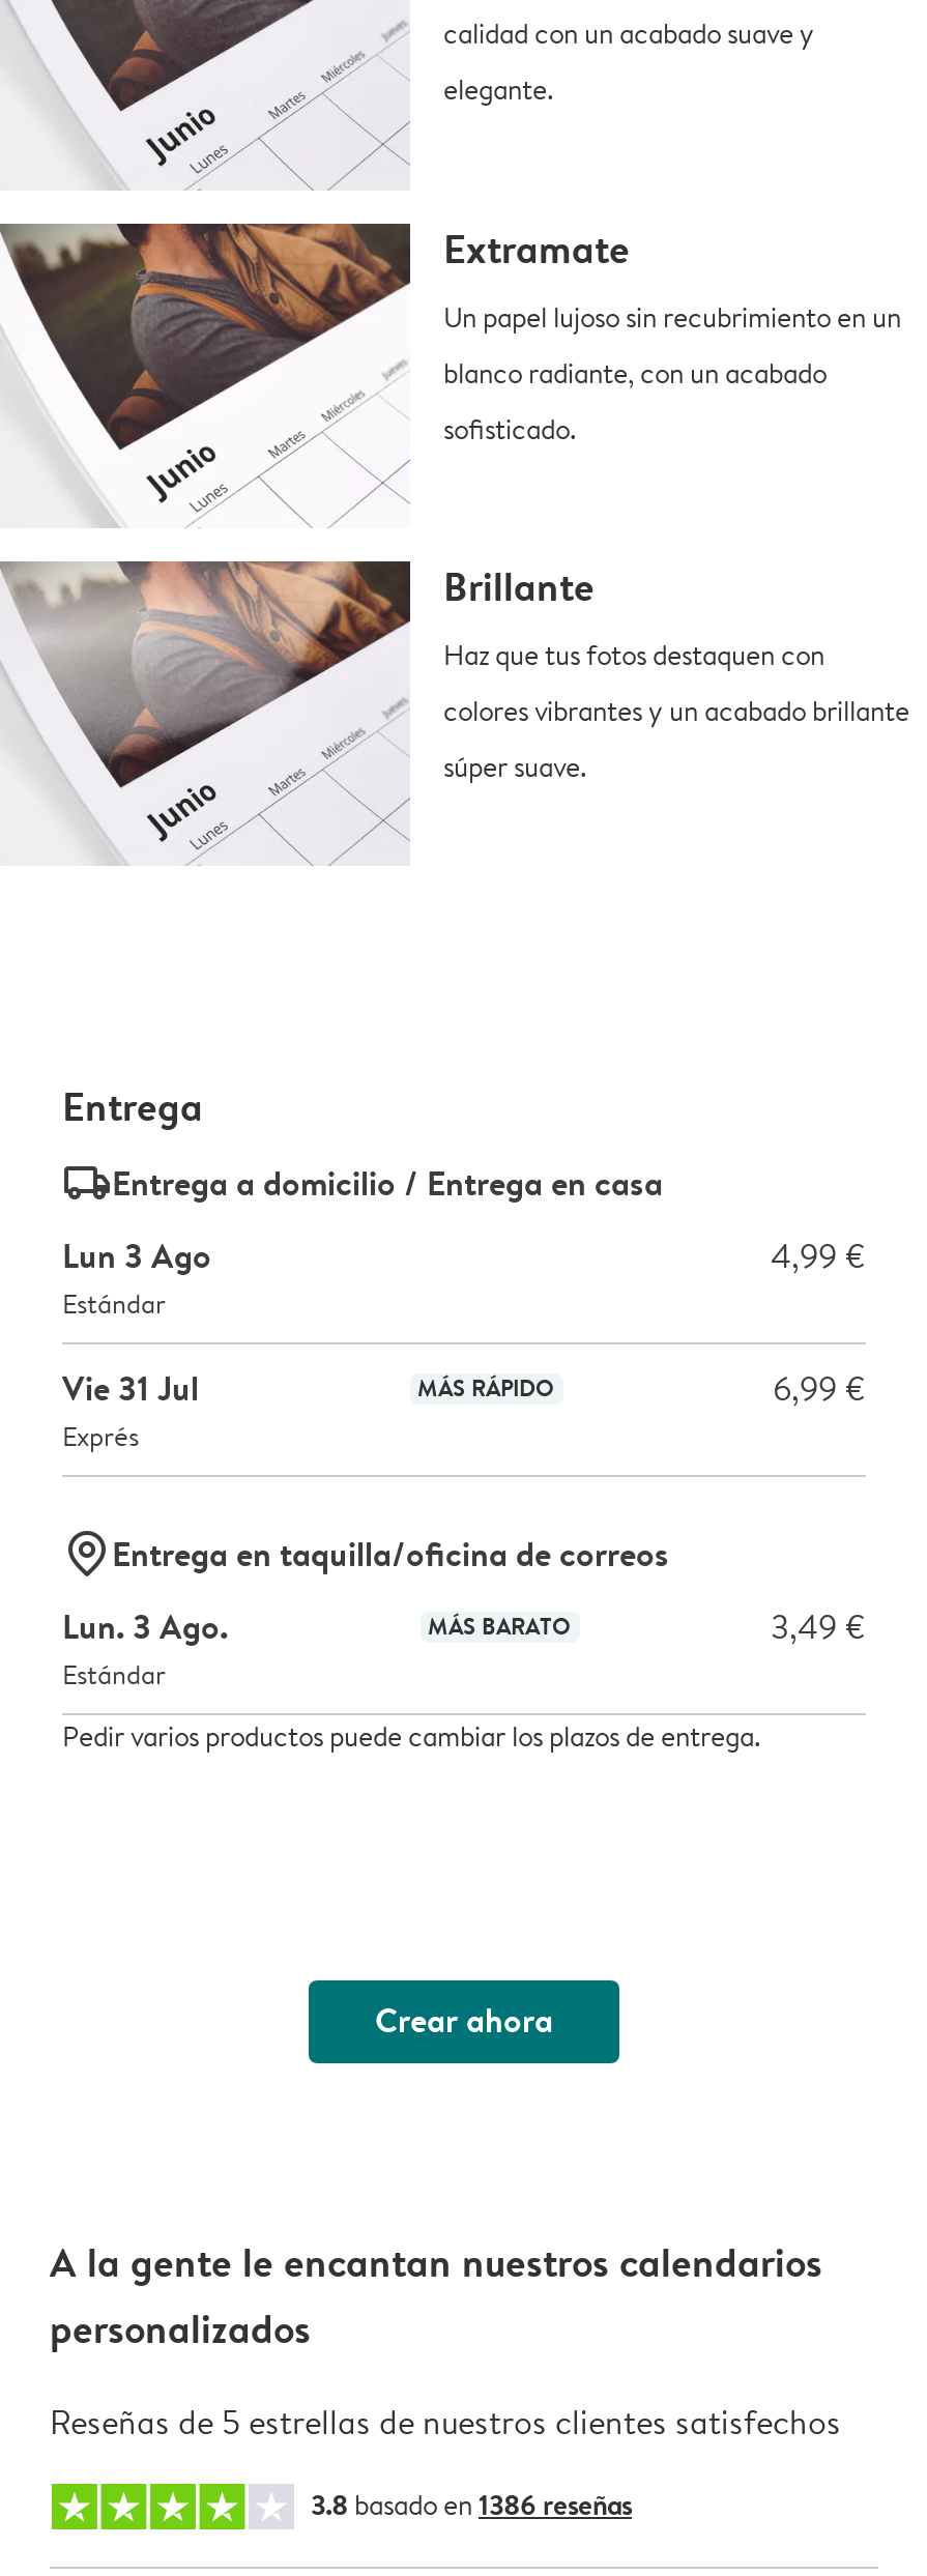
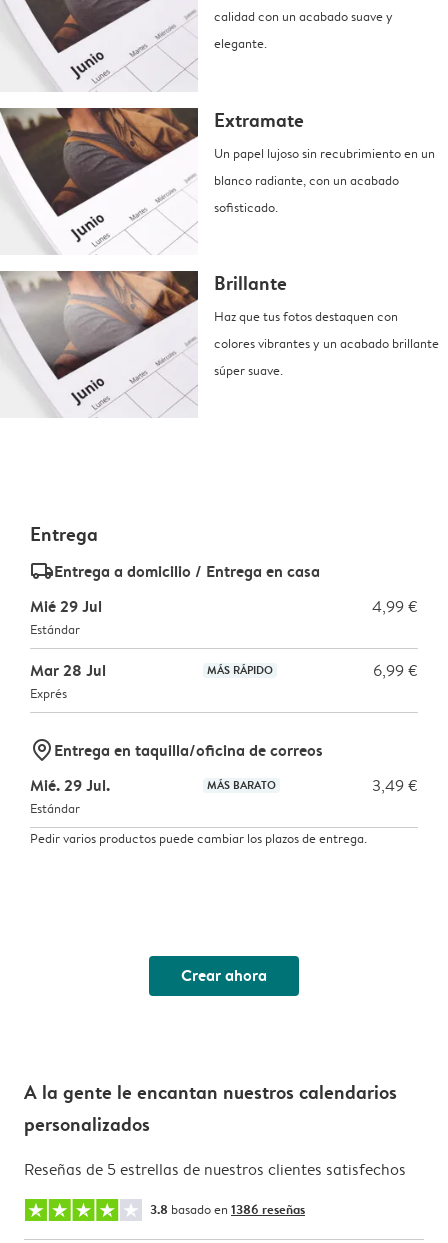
- Lun 3 Ago
+ Mié 29 Jul

- Vie 31 Jul
+ Mar 28 Jul

- Lun. 3 Ago.
+ Mié. 29 Jul.
